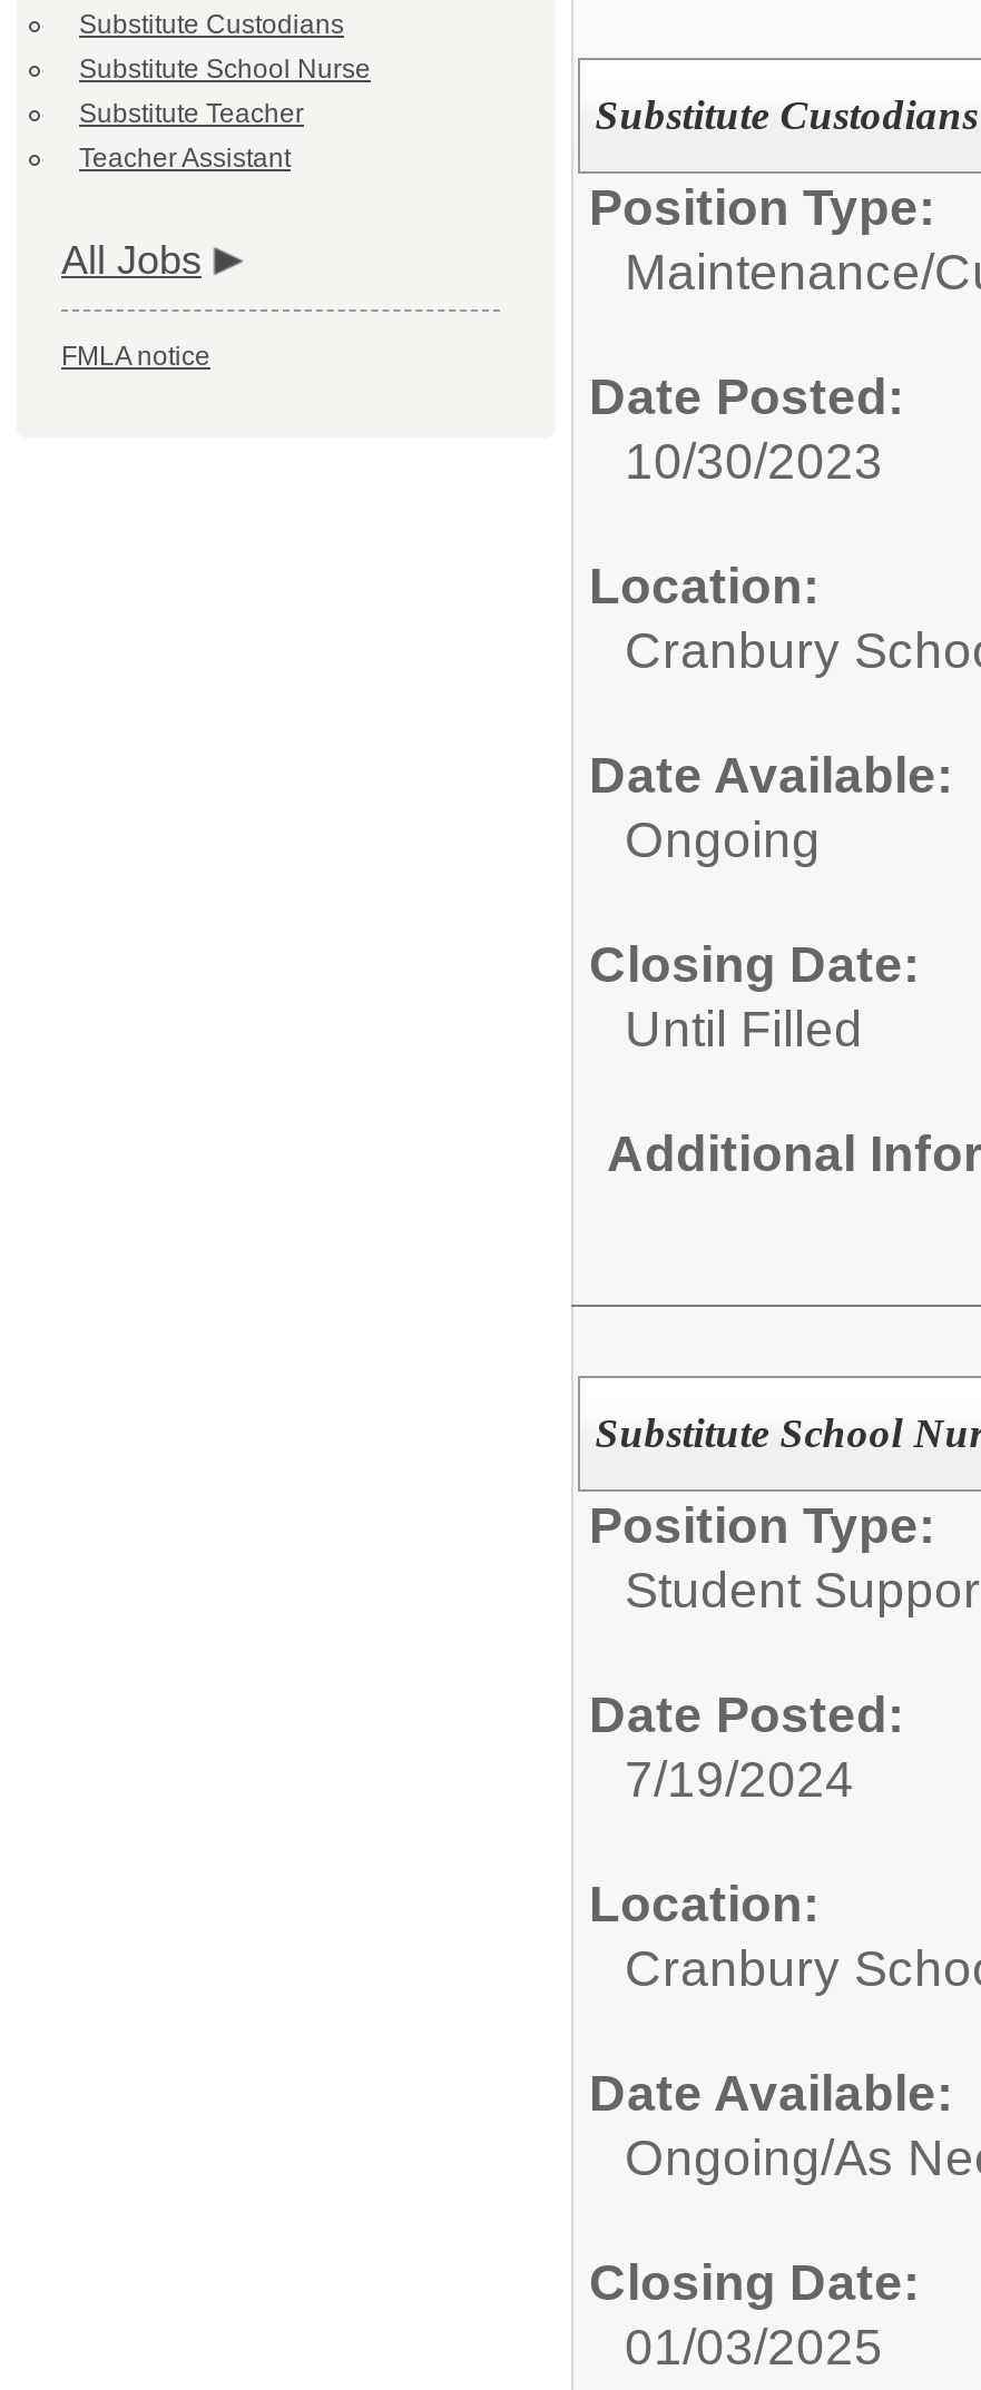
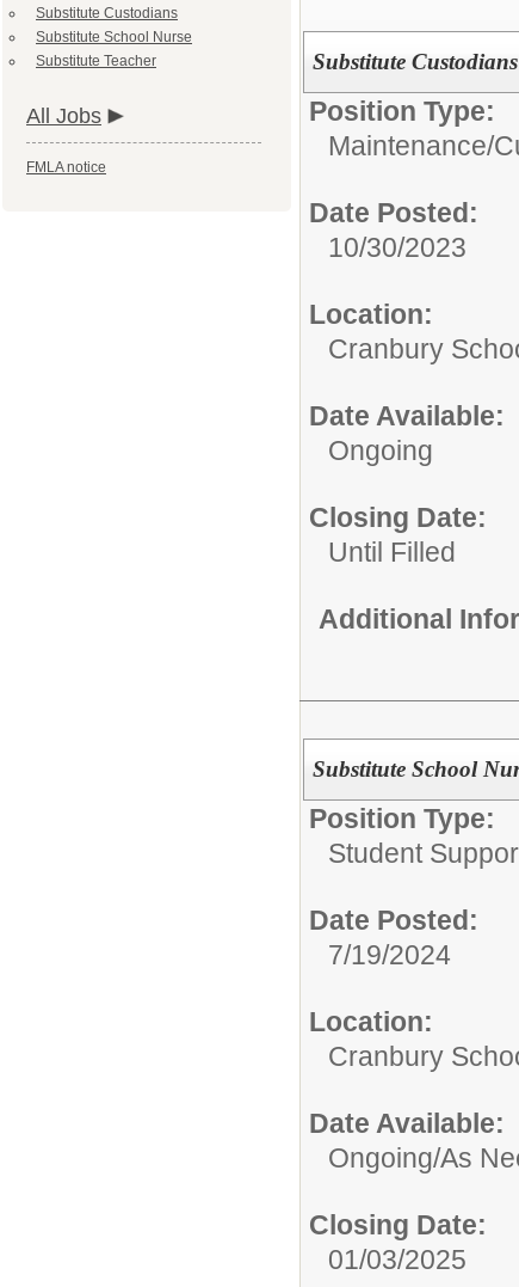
- Teacher Assistant

moved up: All Jobs | FMLA notice
